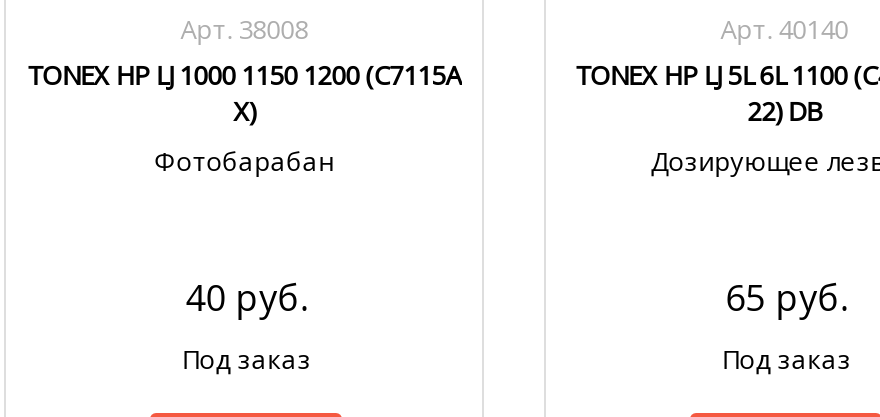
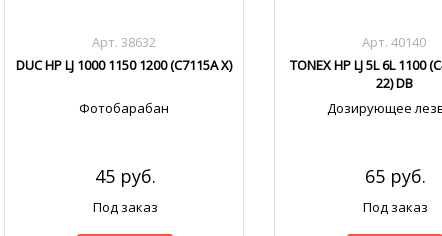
- Арт. 38008
- TONEX HP LJ 1000 1150 1200 (C7115A
- X)
+ Арт. 38632
+ DUC HP LJ 1000 1150 1200 (C7115A X)

- 40 руб.
+ 45 руб.
